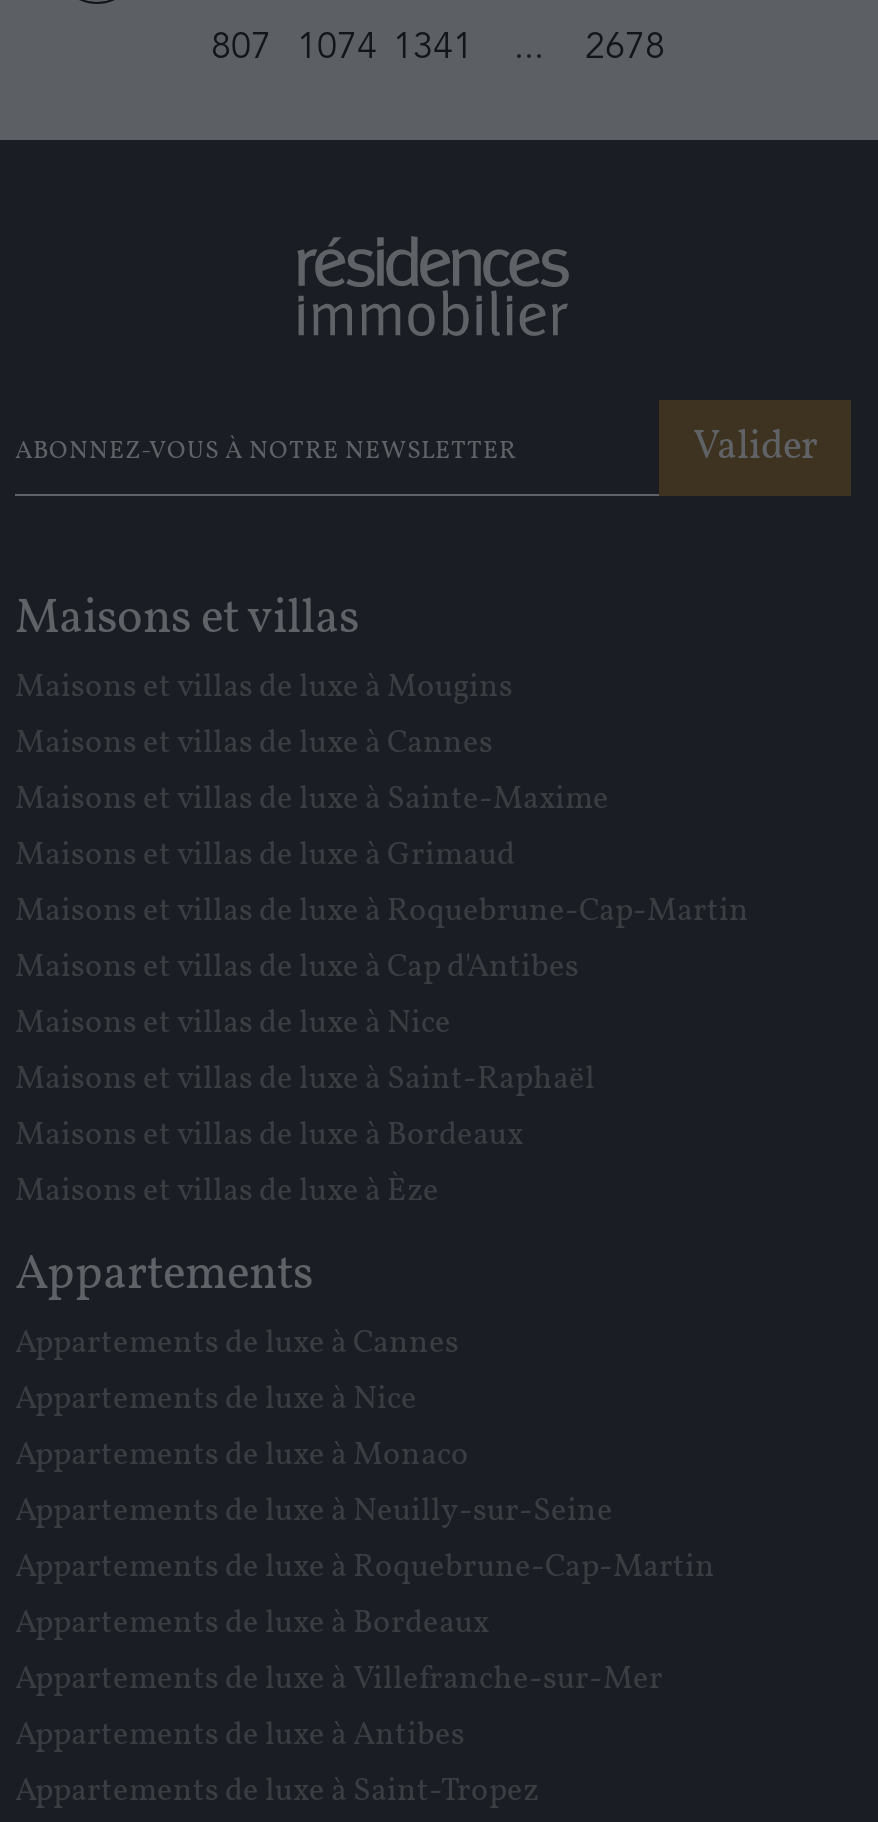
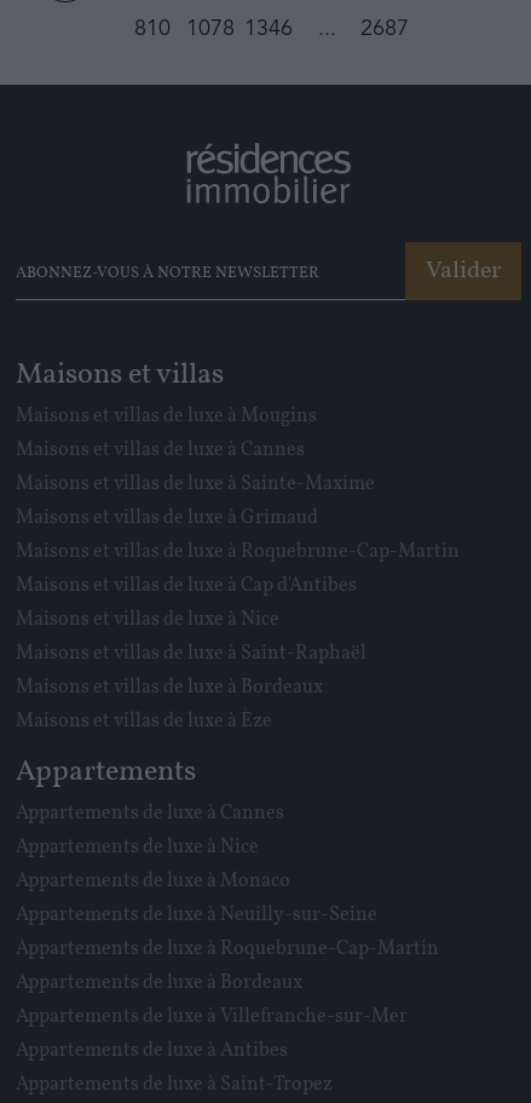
- 807
+ 810

- 1074 1341
+ 1078 1346

- 2678
+ 2687
